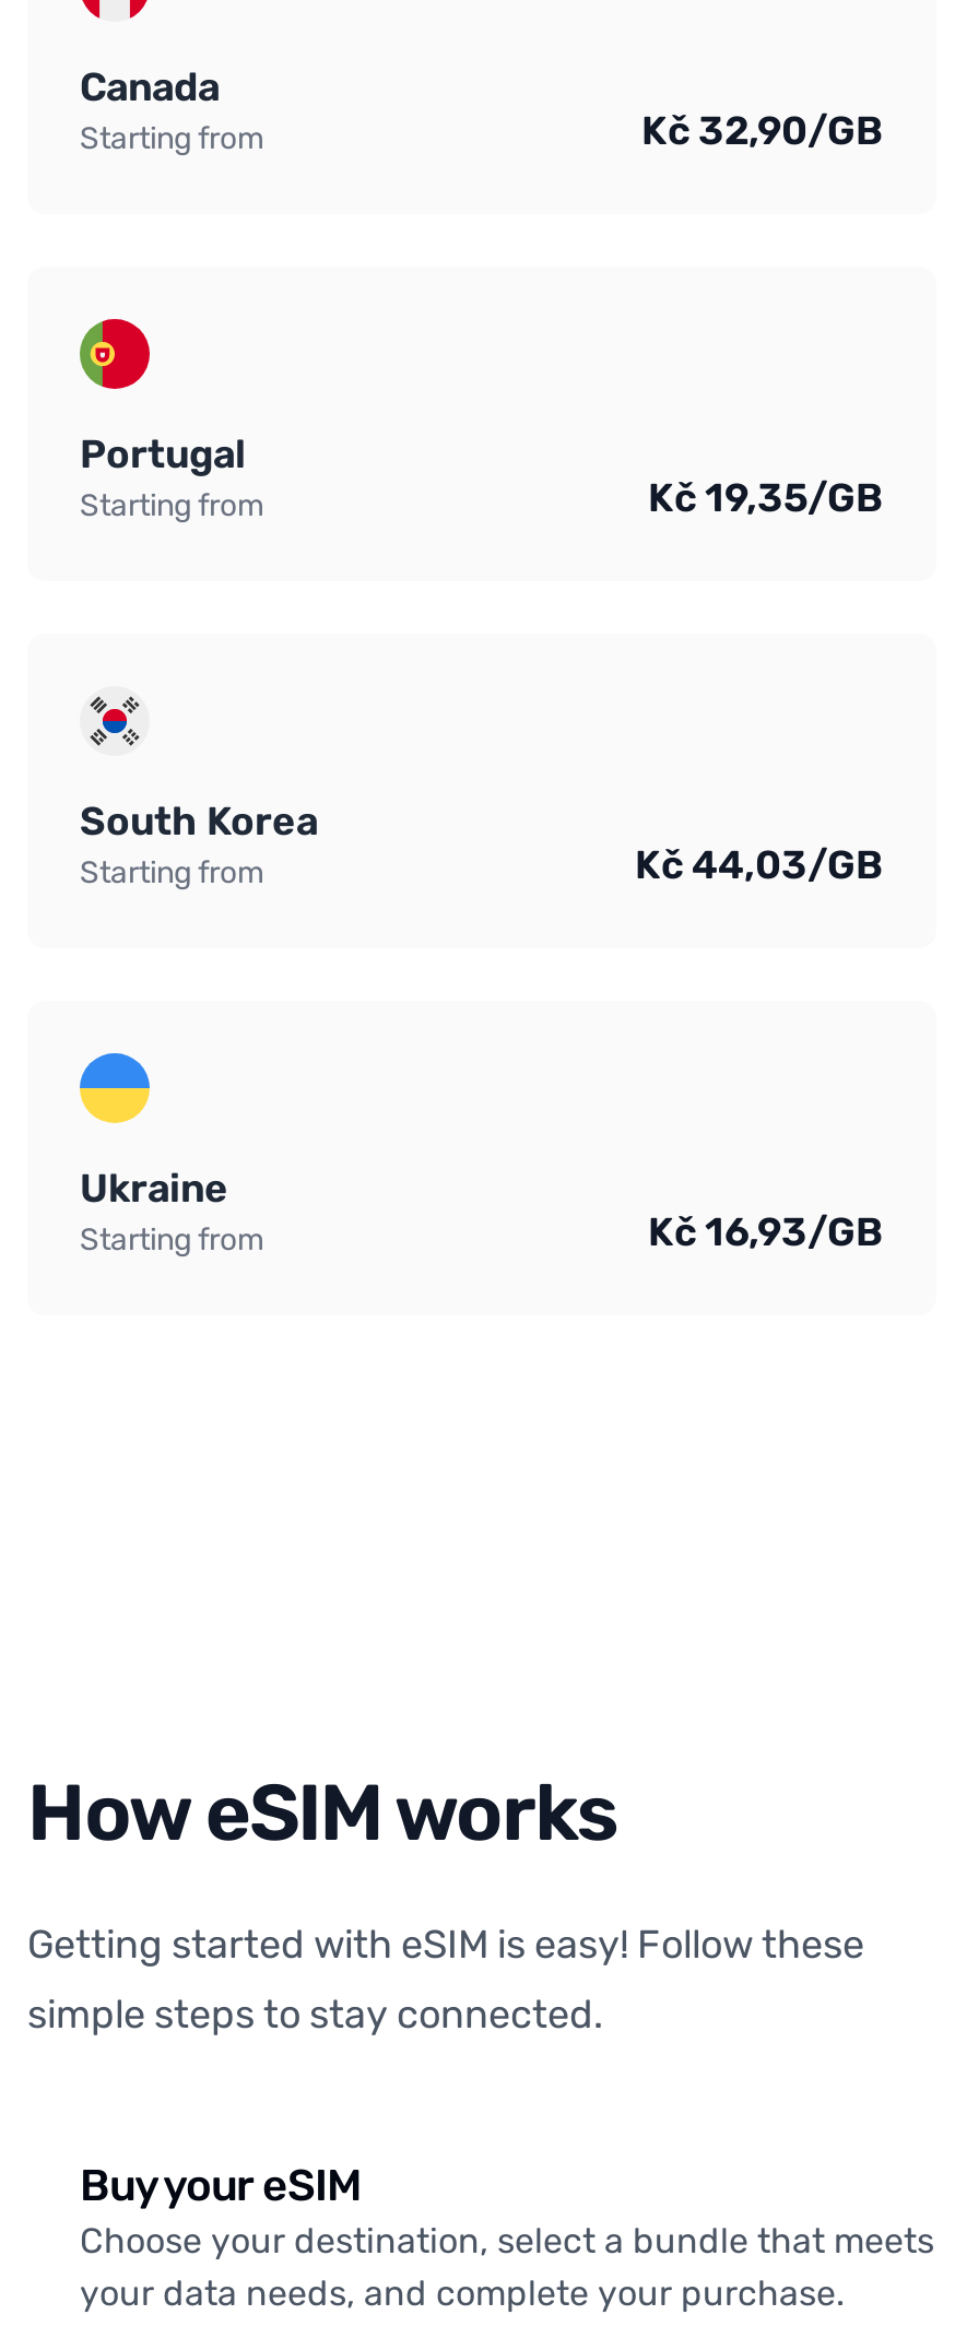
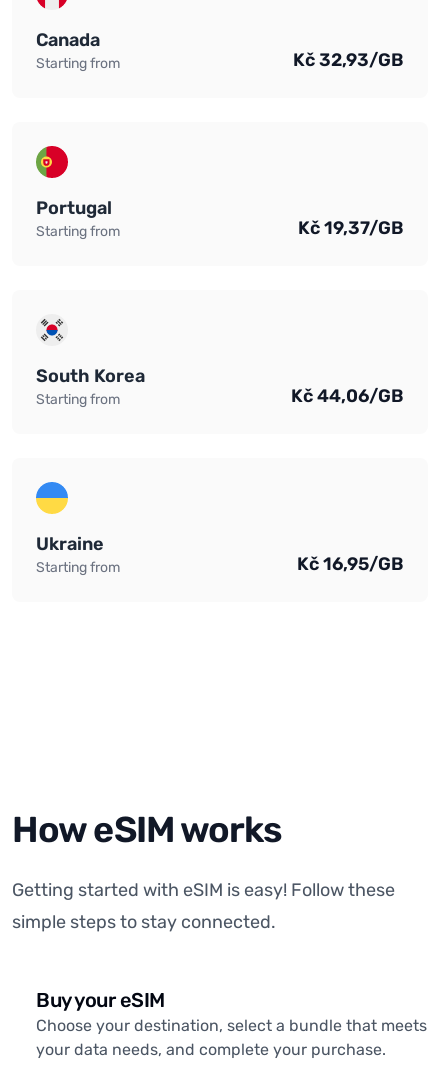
- Kč 32,90/GB
+ Kč 32,93/GB

- Kč 19,35/GB
+ Kč 19,37/GB

- Kč 44,03/GB
+ Kč 44,06/GB

- Kč 16,93/GB
+ Kč 16,95/GB
